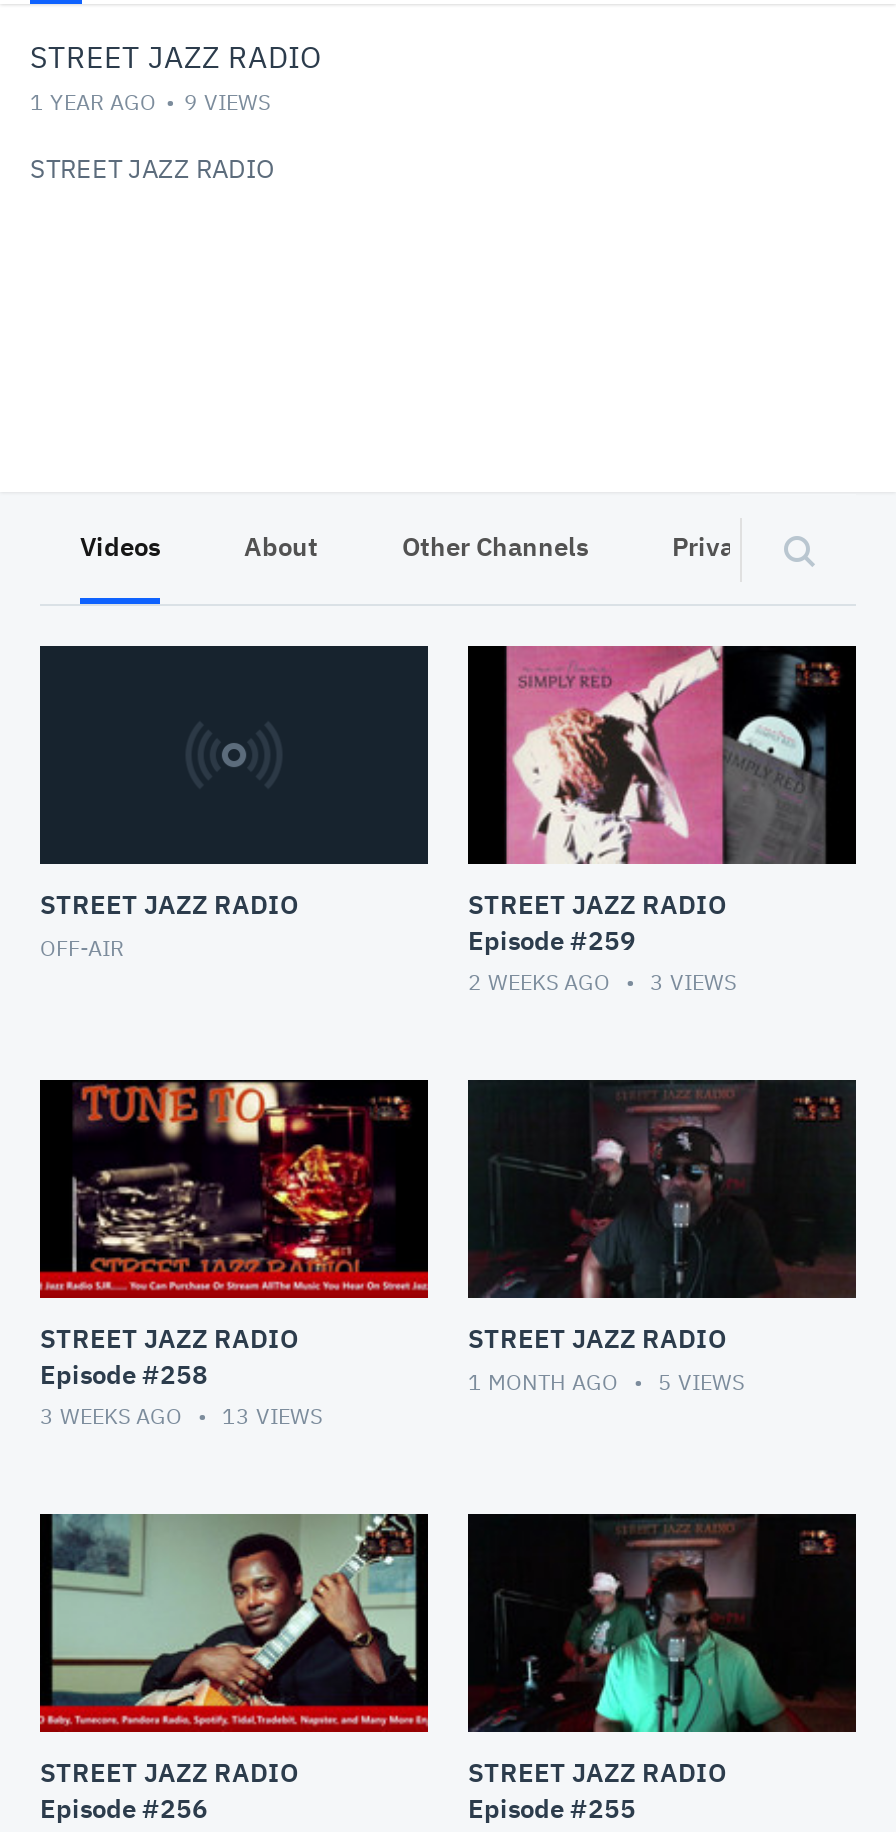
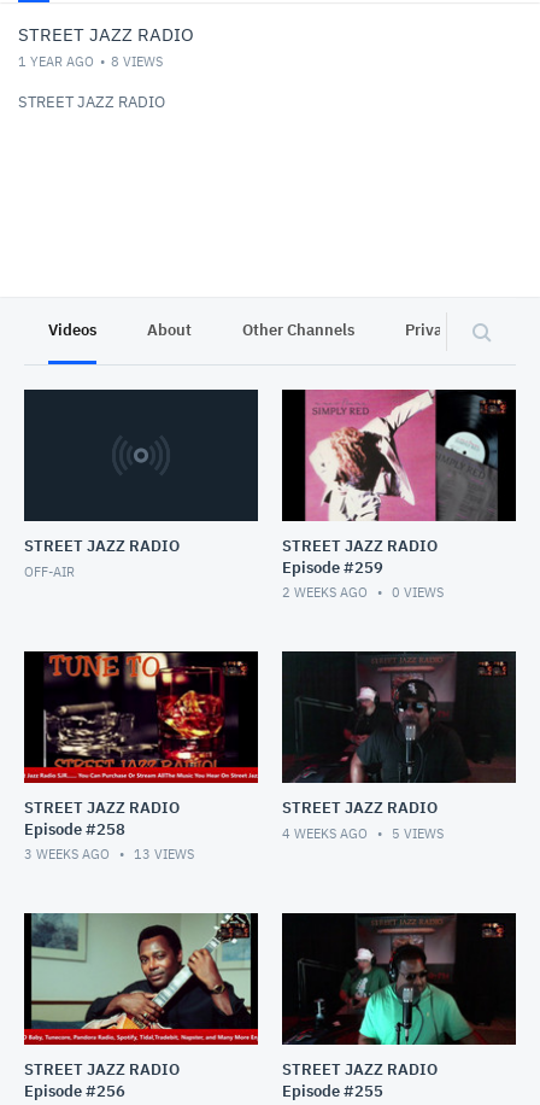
- 1 YEAR AGO 9 VIEWS
+ 1 YEAR AGO 8 VIEWS

- 2 WEEKS AGO 3 VIEWS
+ 2 WEEKS AGO 0 VIEWS

- 1 MONTH AGO 5 VIEWS
+ 4 WEEKS AGO 5 VIEWS
